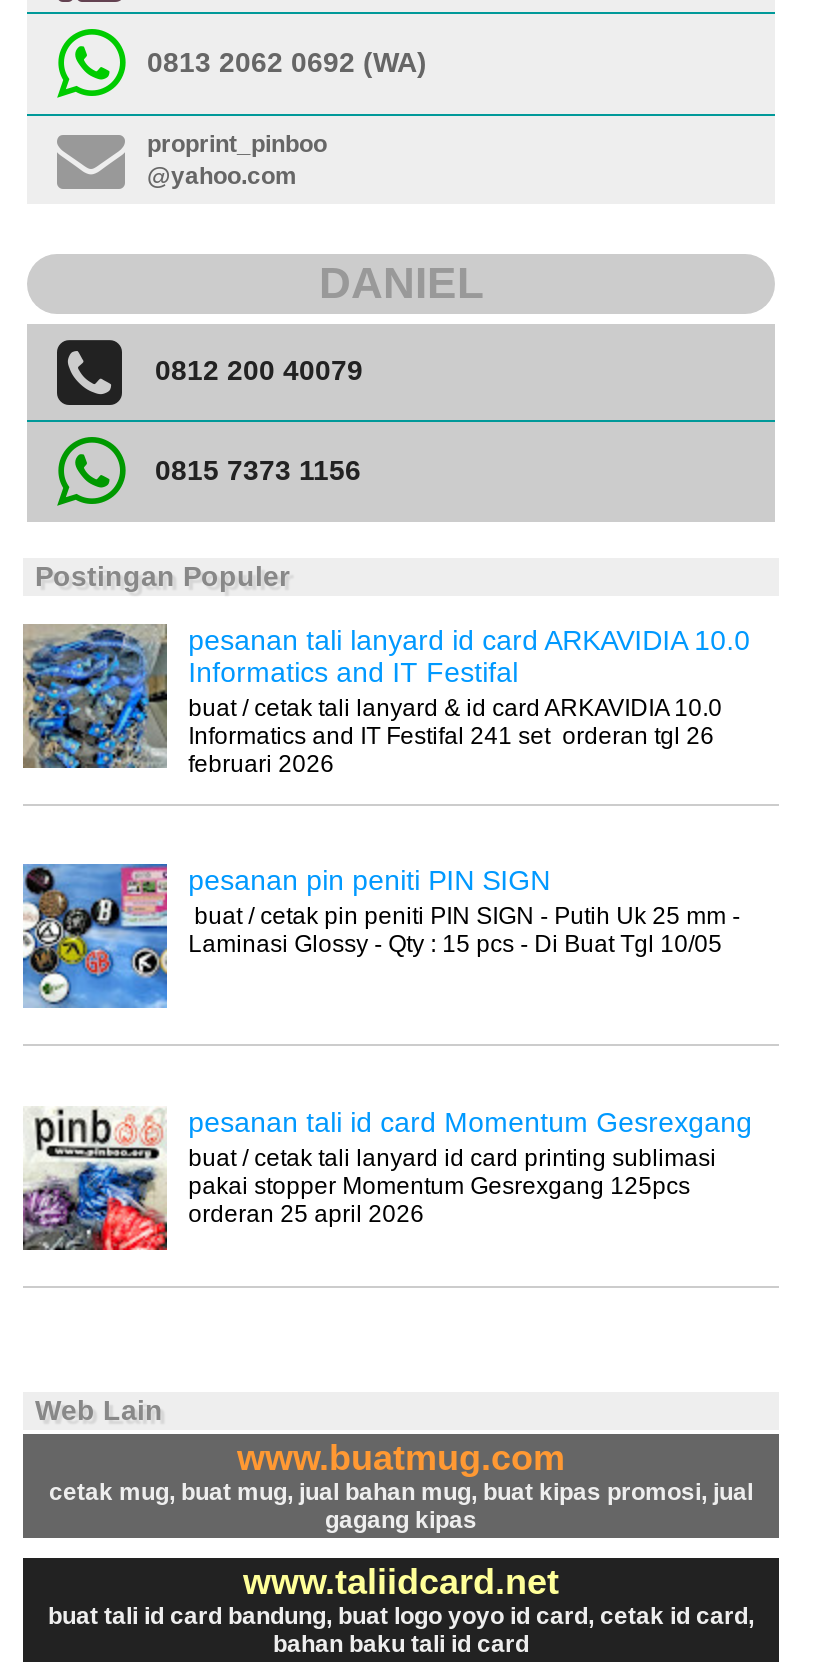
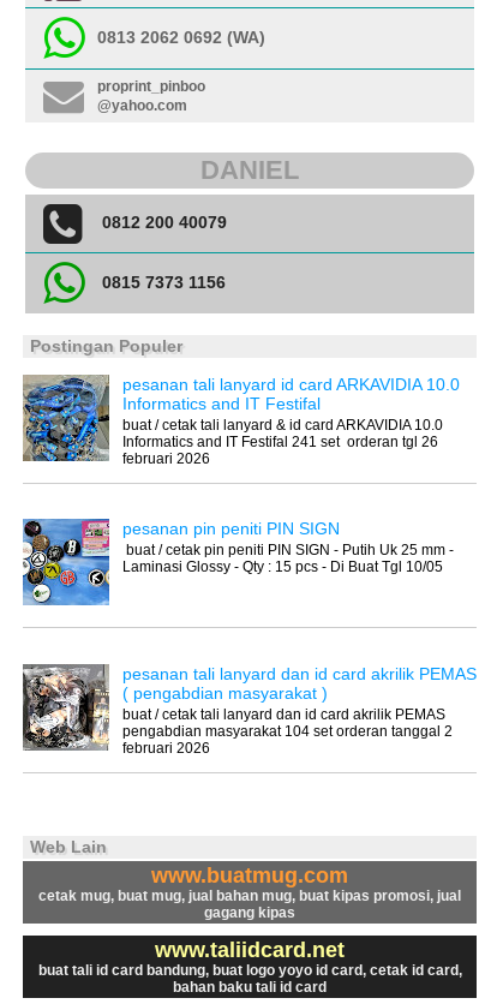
- [image]
- pesanan tali id card Momentum Gesrexgang
- buat / cetak tali lanyard id card printing sublimasi
- pakai stopper Momentum Gesrexgang 125pcs
- orderan 25 april 2026
+ [image]
+ pesanan tali lanyard dan id card akrilik PEMAS
+ ( pengabdian masyarakat )
+ buat / cetak tali lanyard dan id card akrilik PEMAS
+ pengabdian masyarakat 104 set orderan tanggal 2
+ februari 2026
